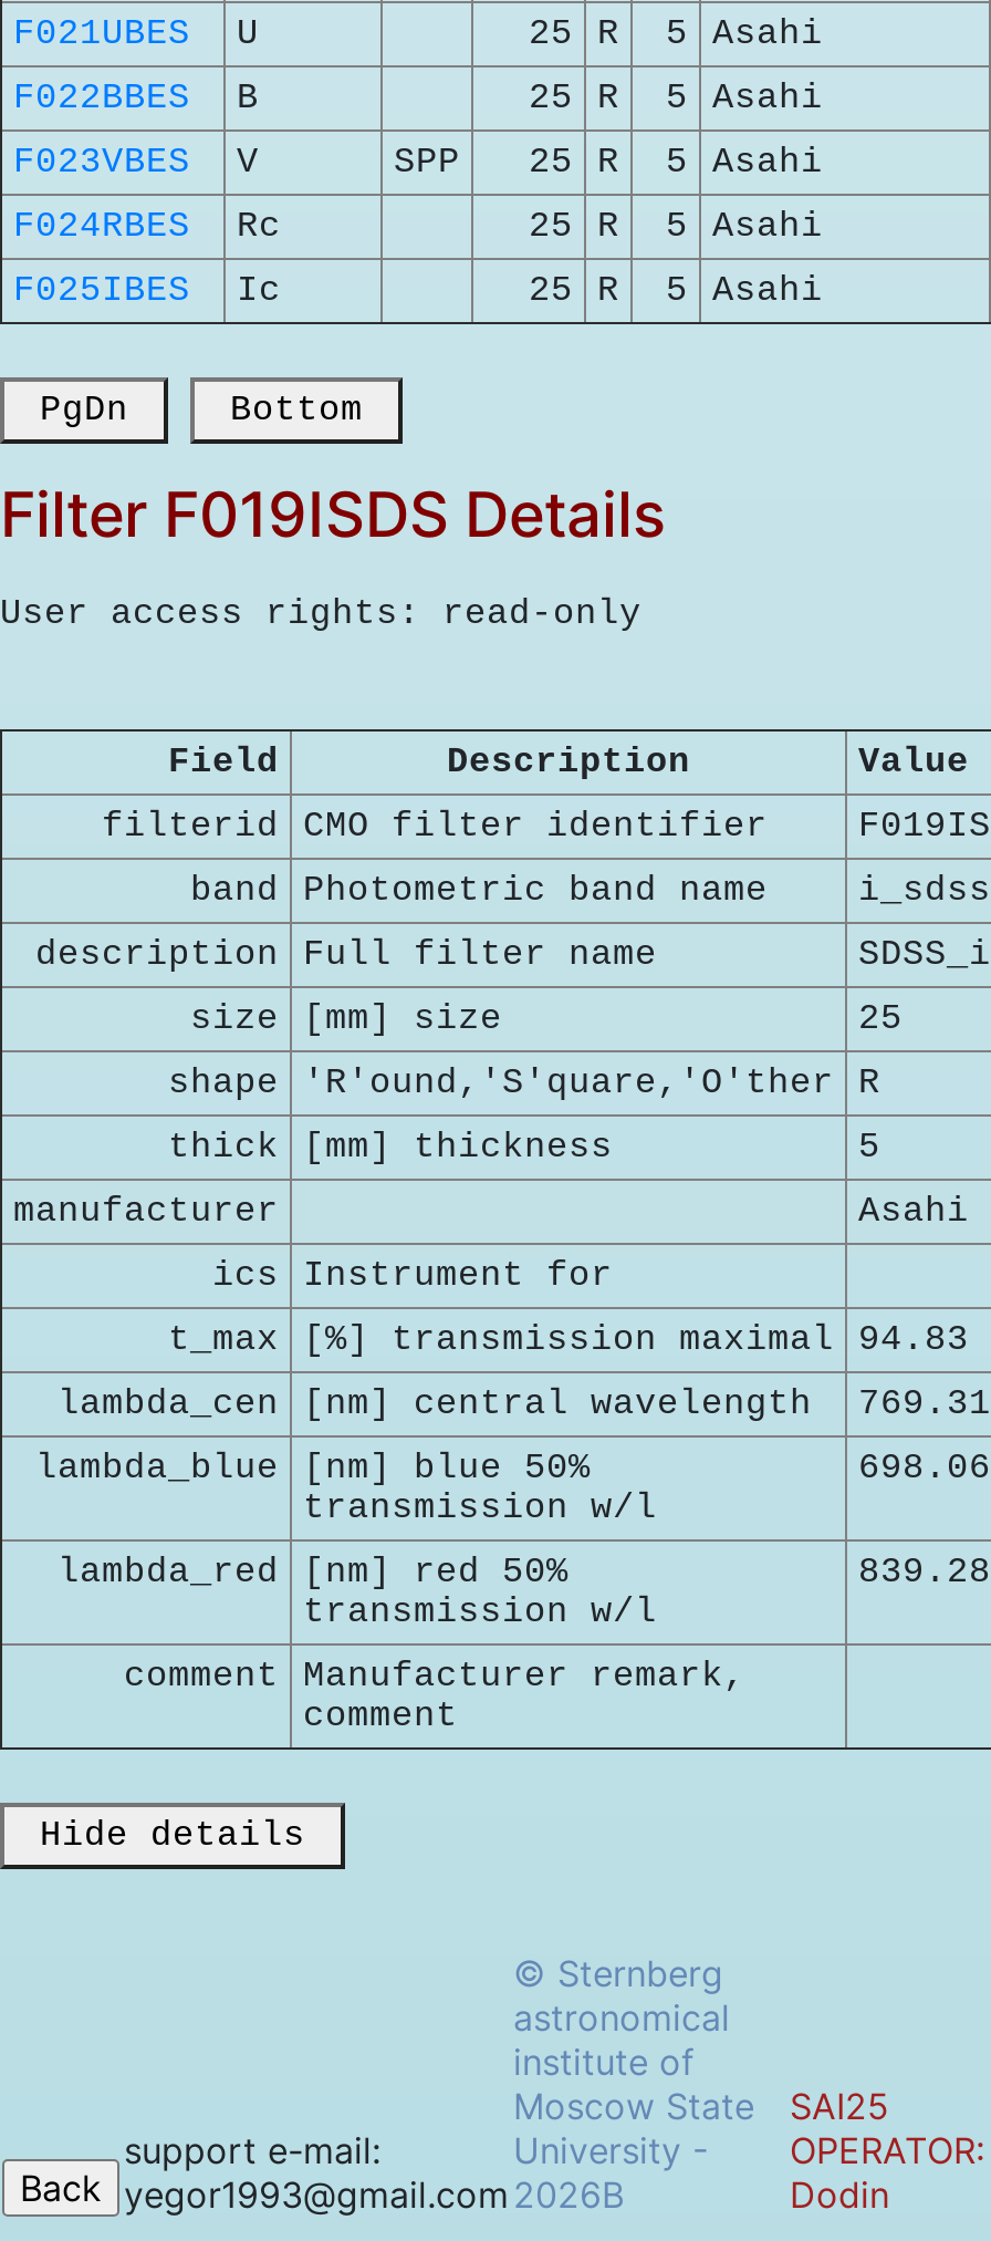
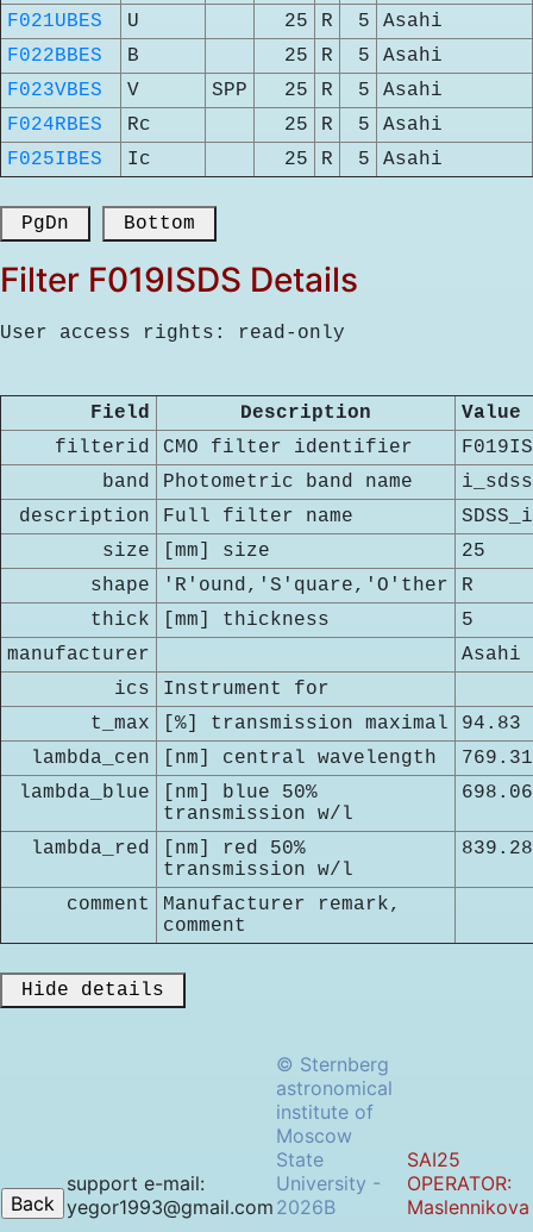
- Dodin
+ Maslennikova
